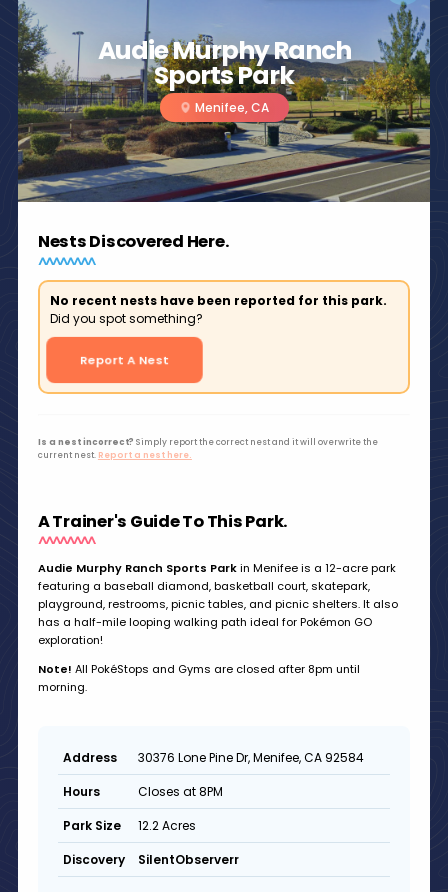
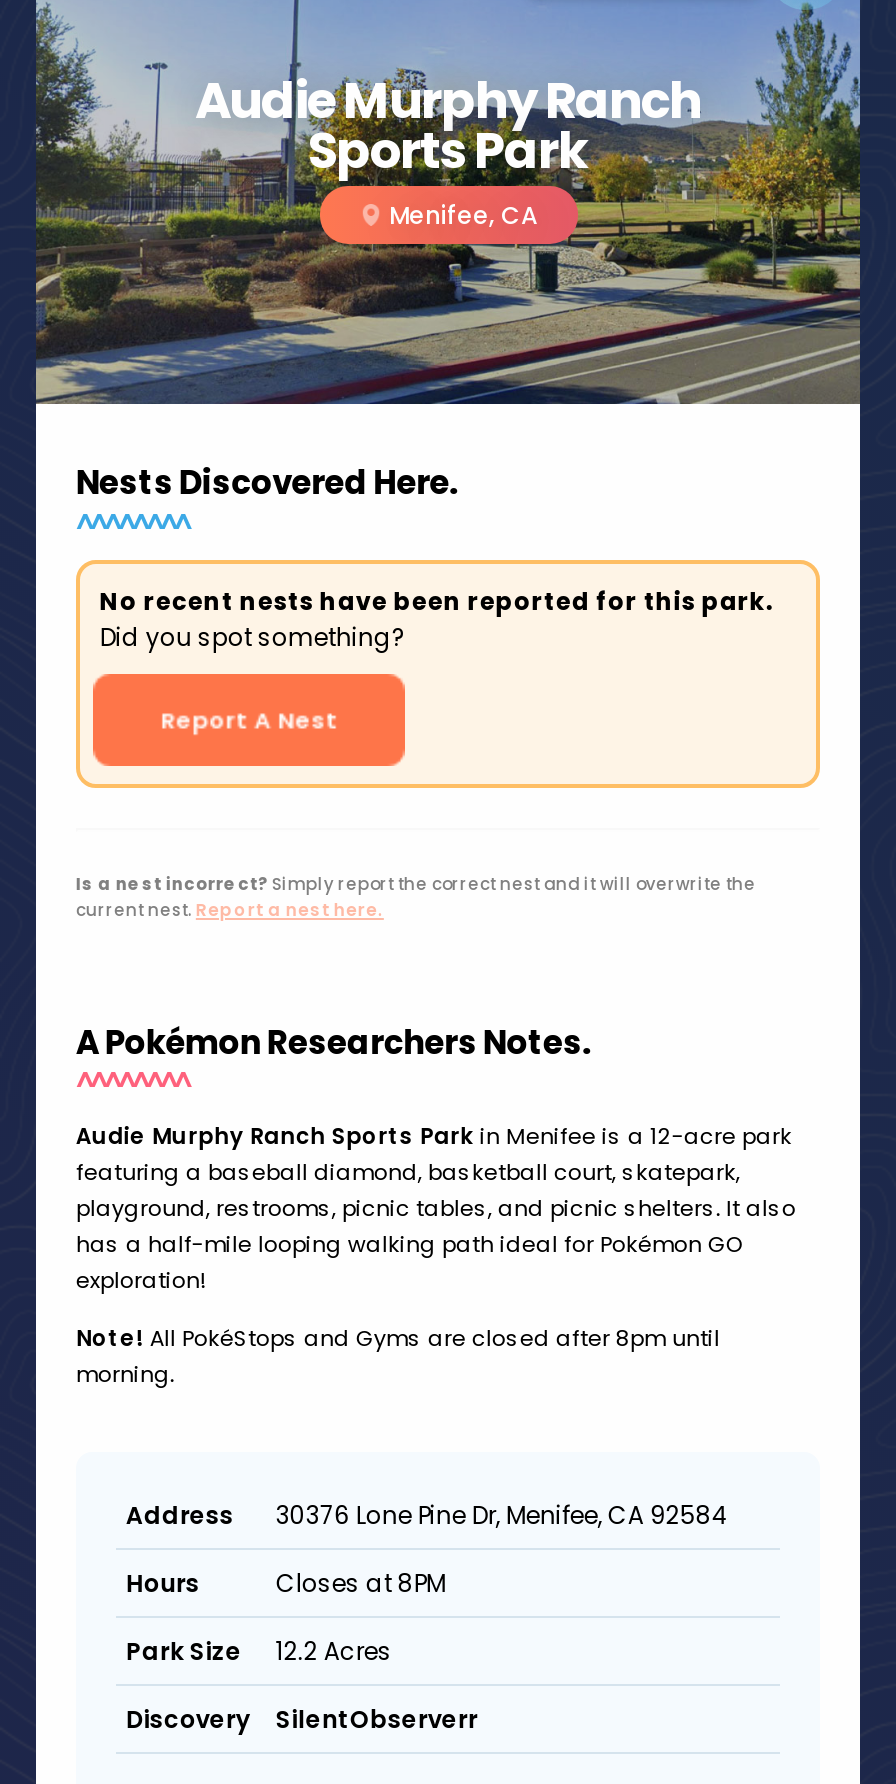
- A Trainer's Guide To This Park.
+ A Pokémon Researchers Notes.
